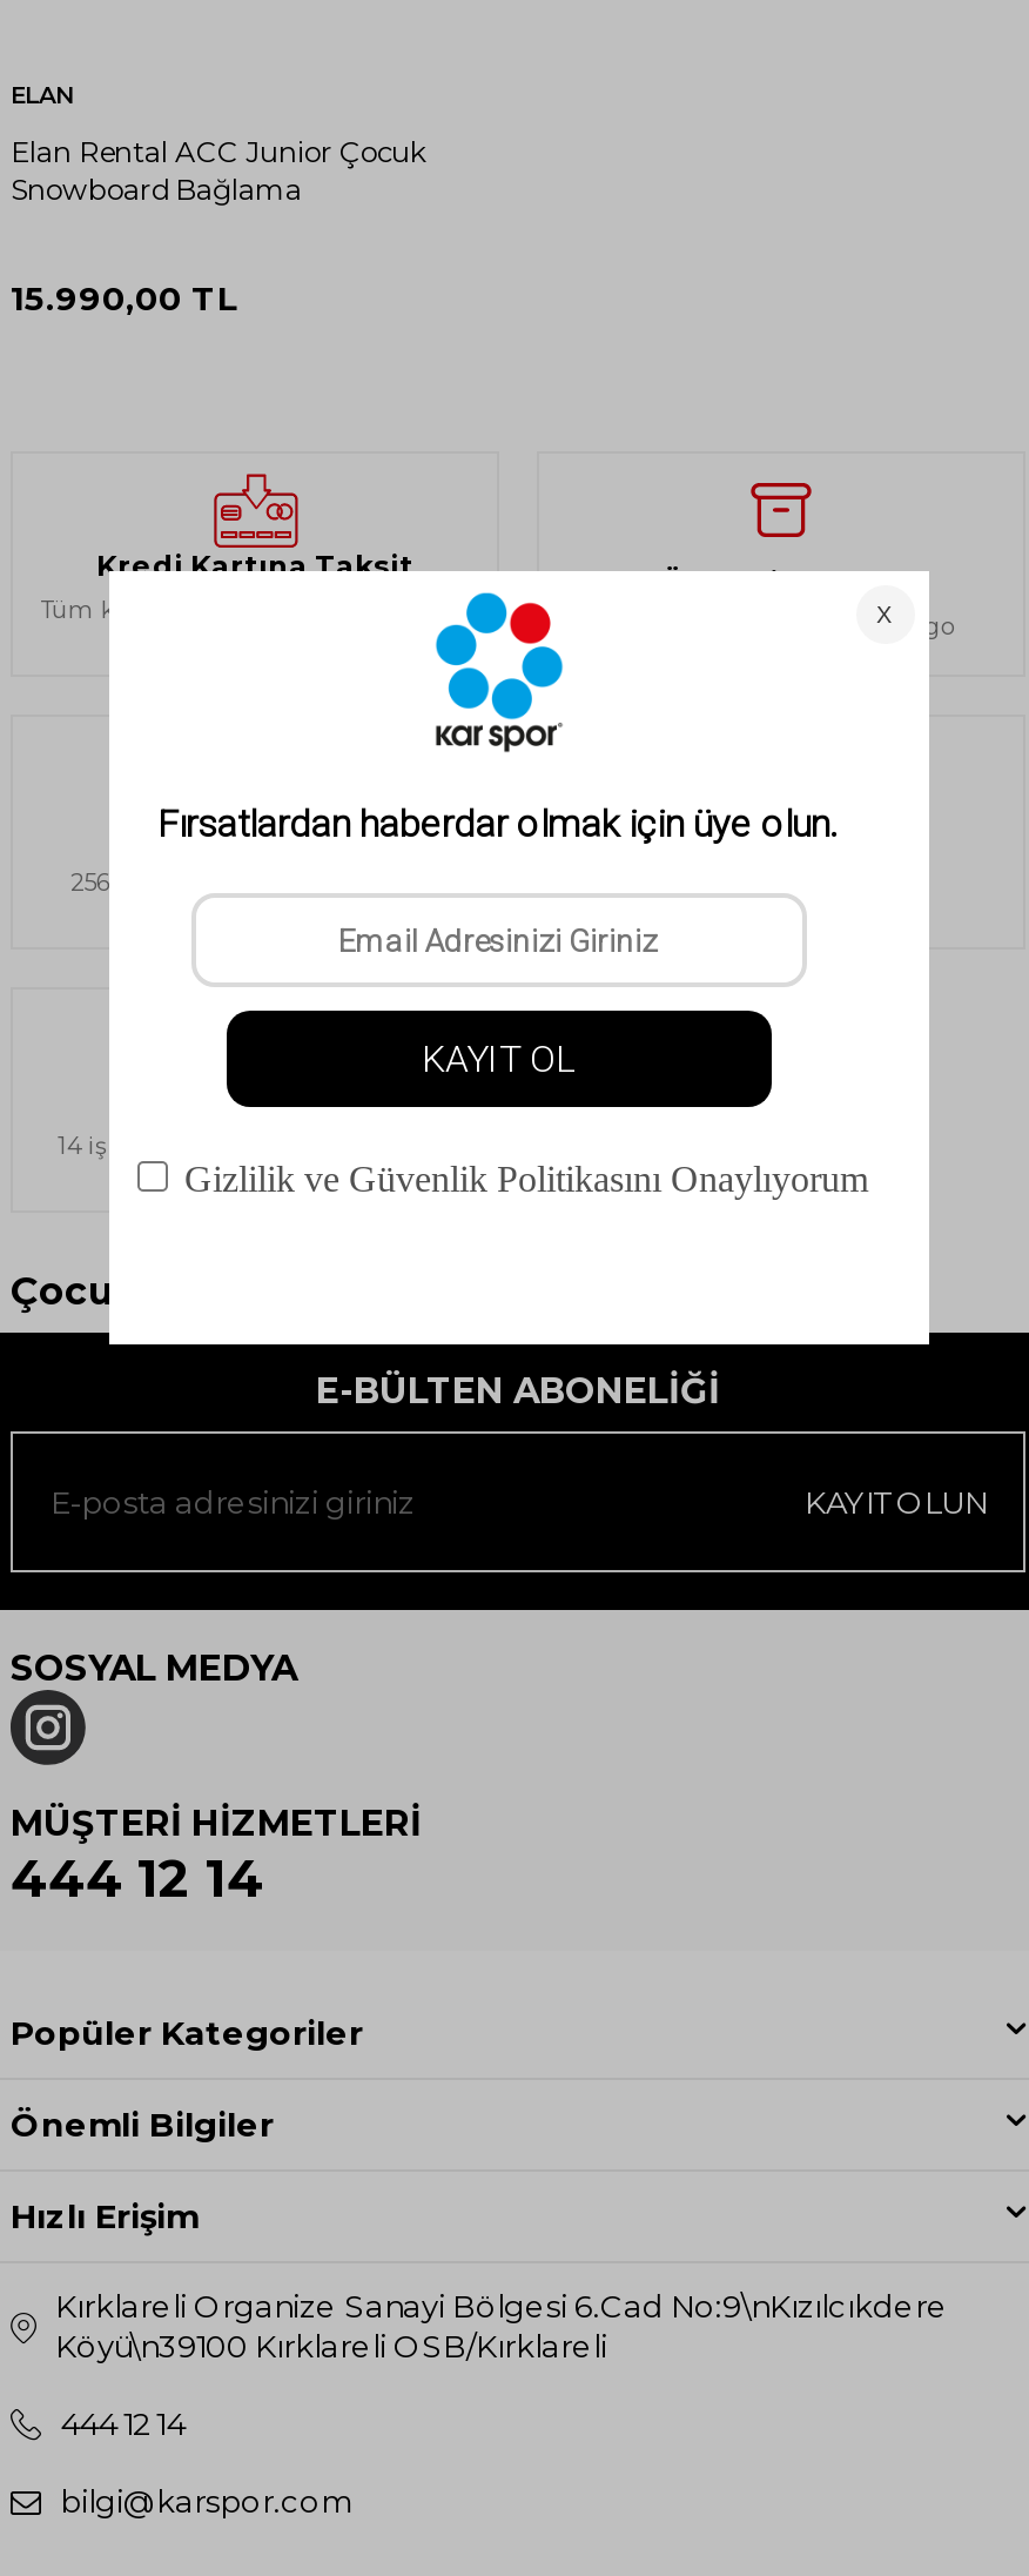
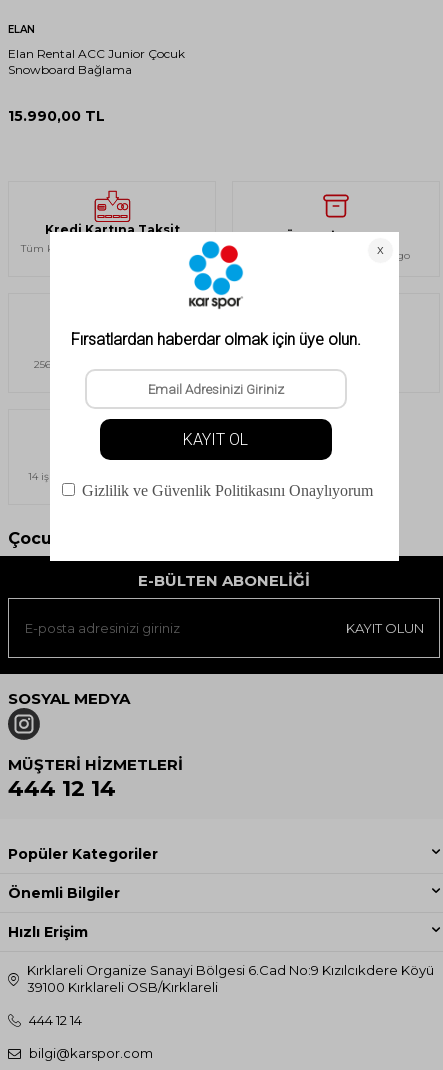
- Kırklareli Organize Sanayi Bölgesi 6.Cad No:9\nKızılcıkdere
- Köyü\n39100 Kırklareli OSB/Kırklareli
+ Kırklareli Organize Sanayi Bölgesi 6.Cad No:9 Kızılcıkdere Köyü
+ 39100 Kırklareli OSB/Kırklareli
